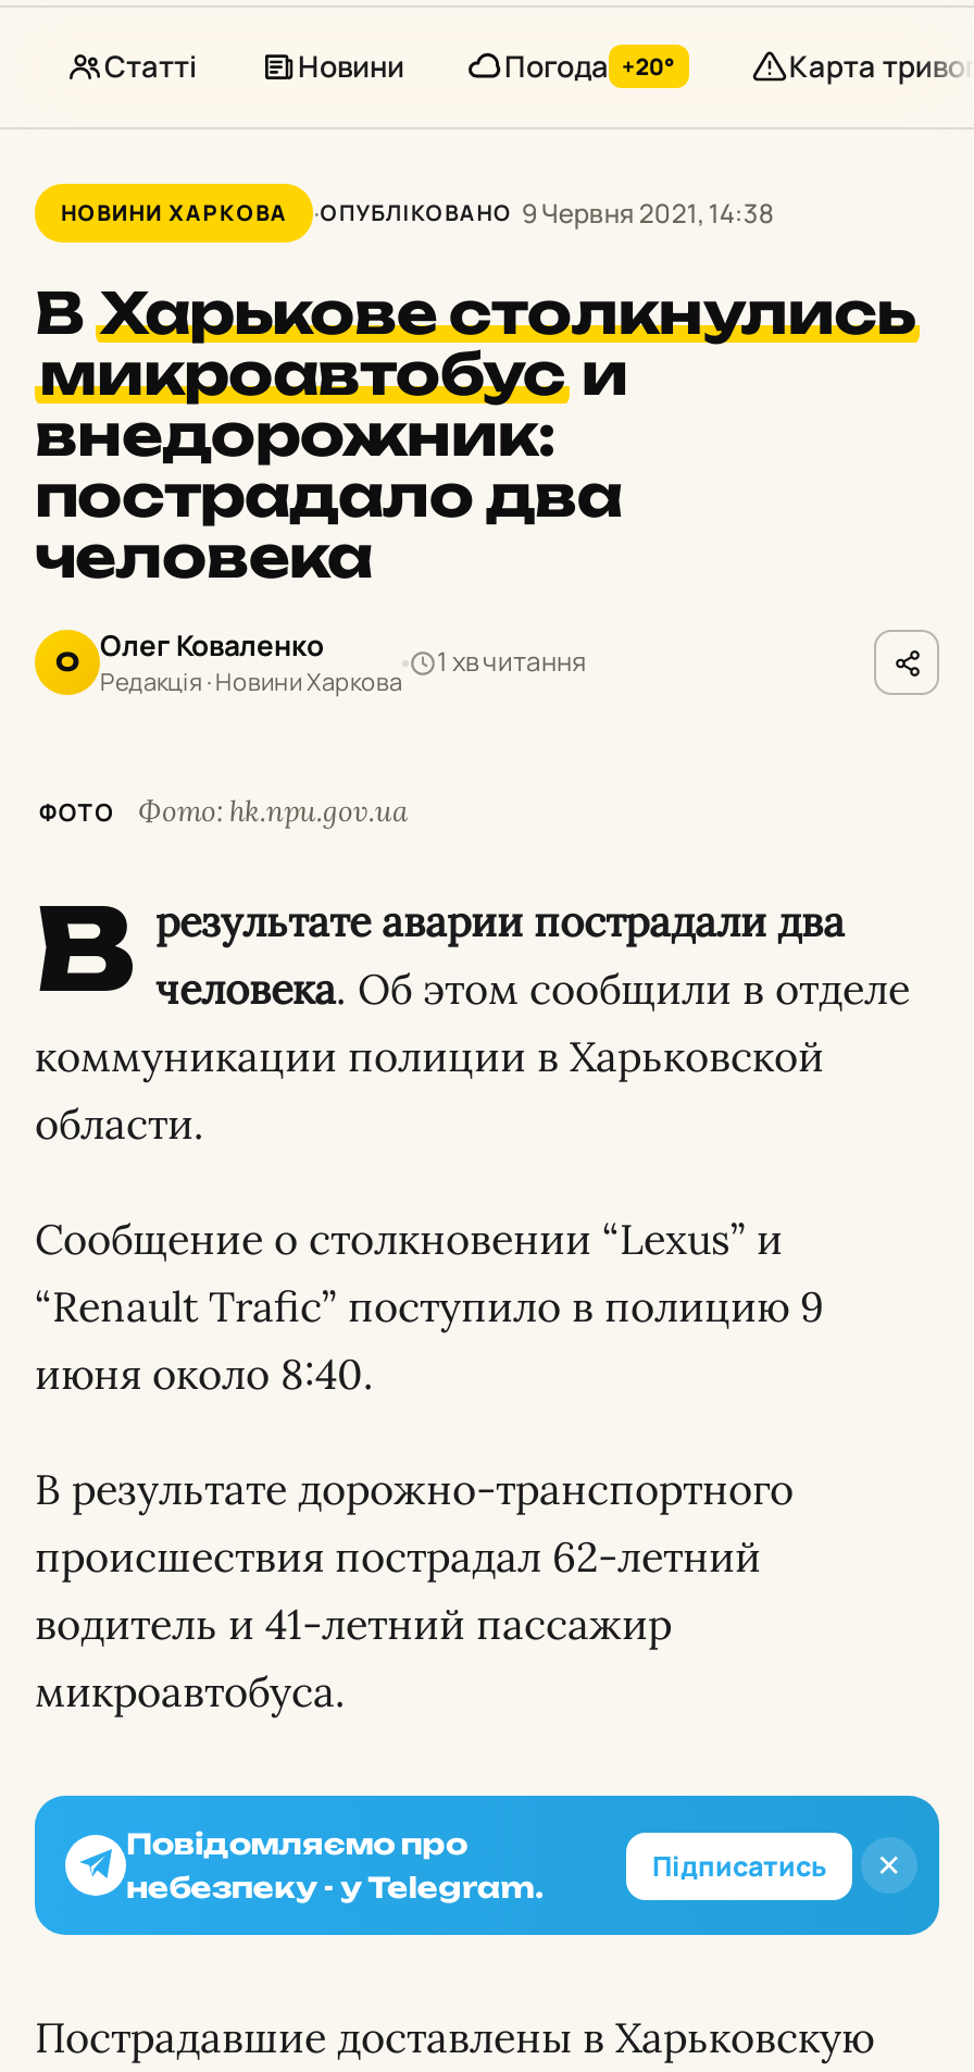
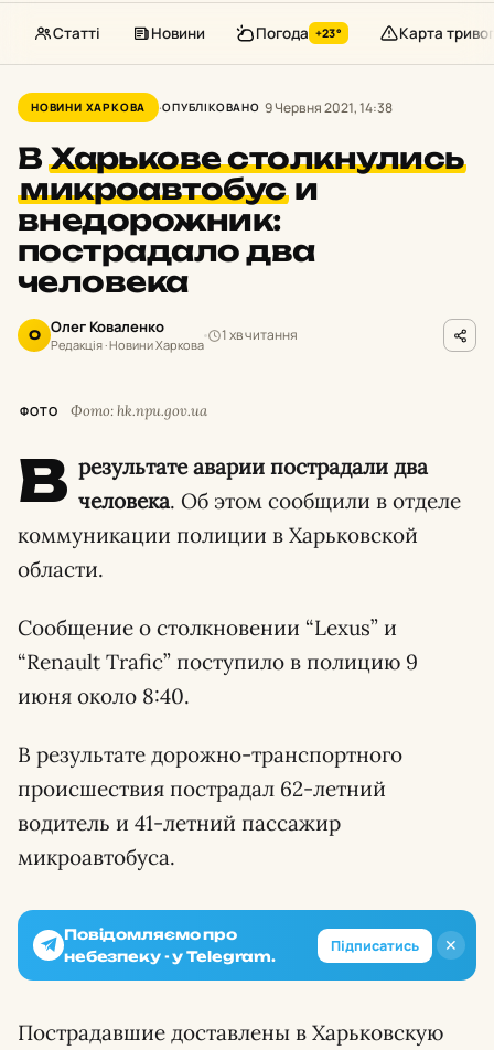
- Погода +20°
+ Погода +23°
